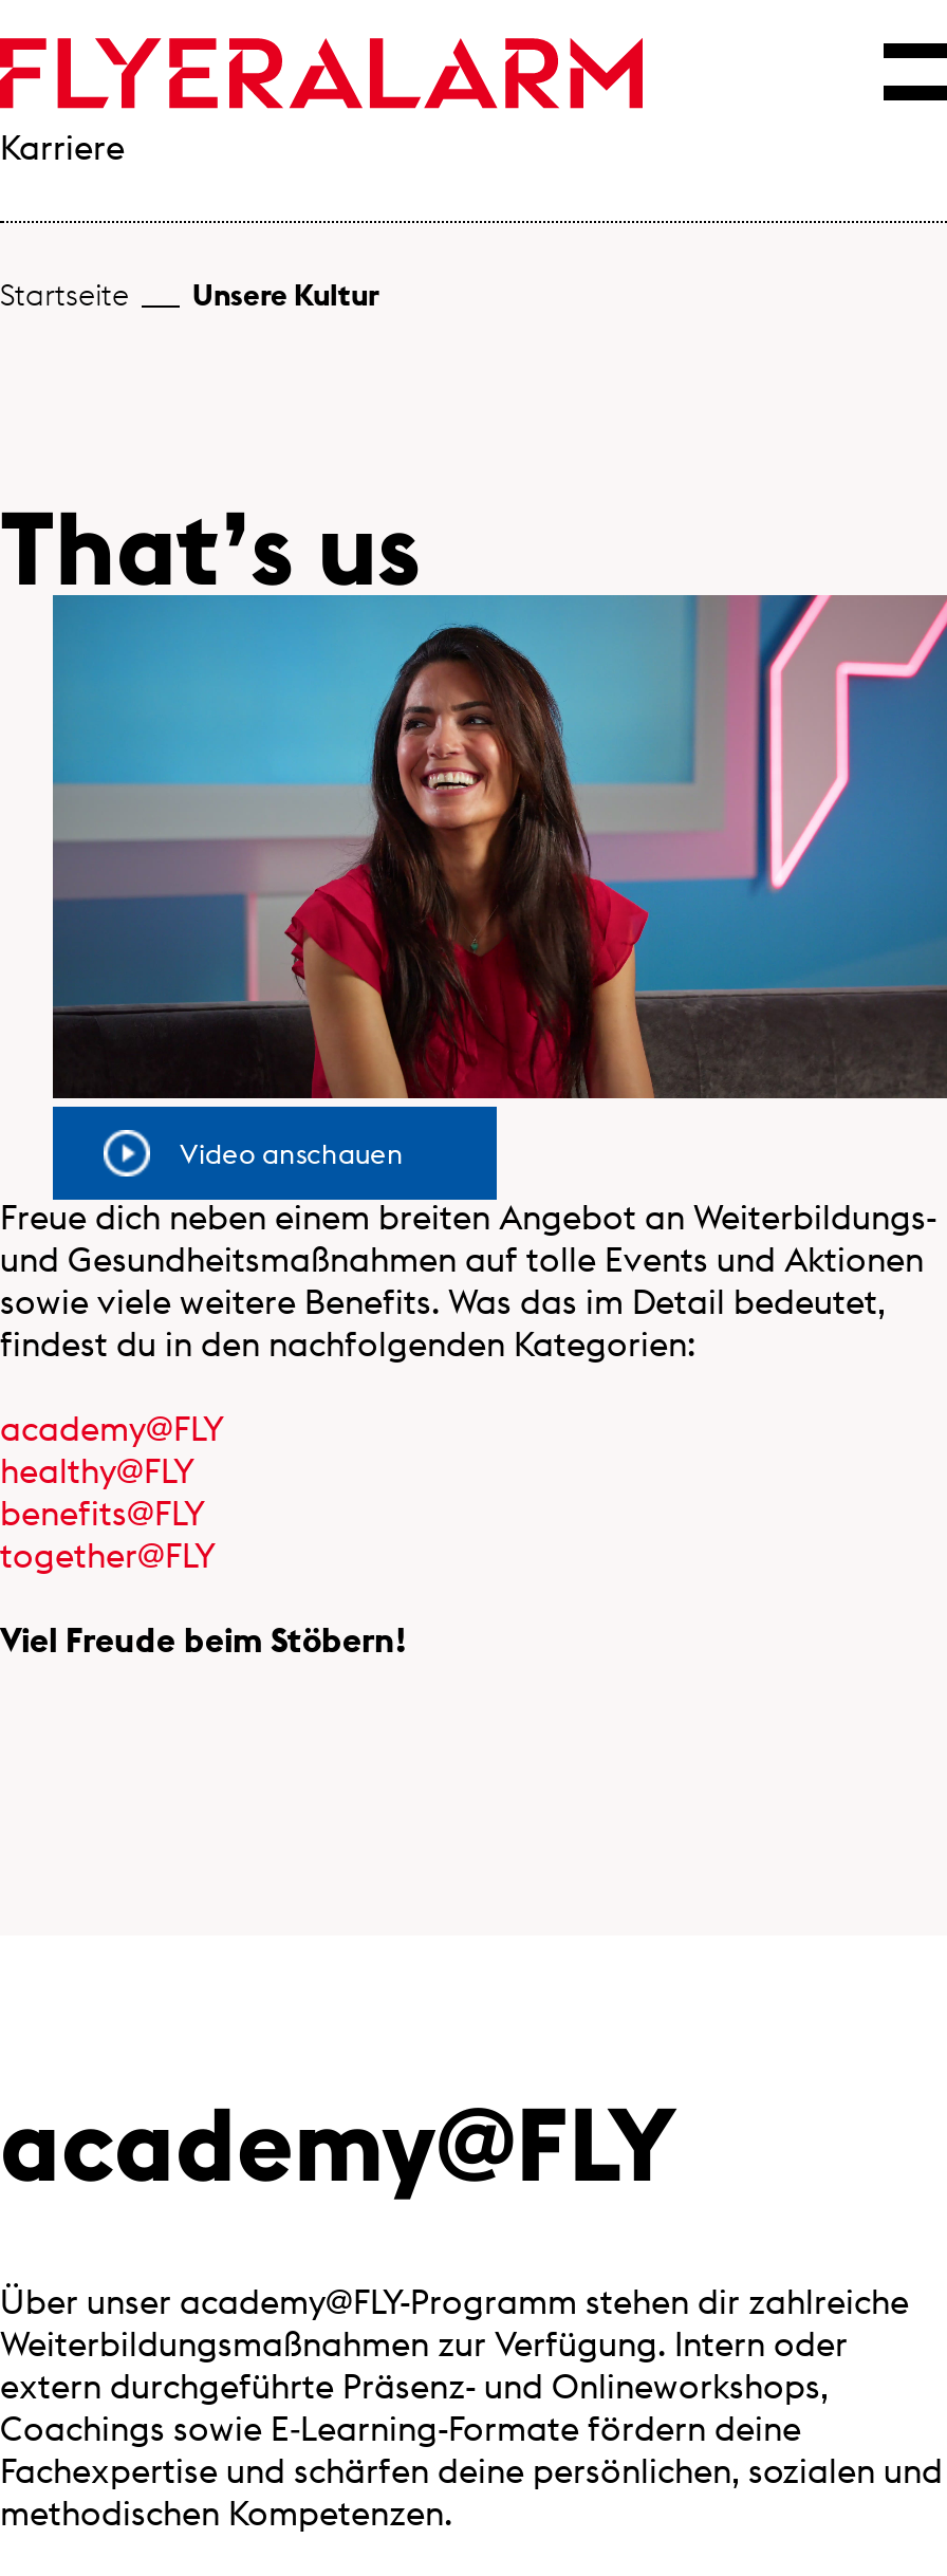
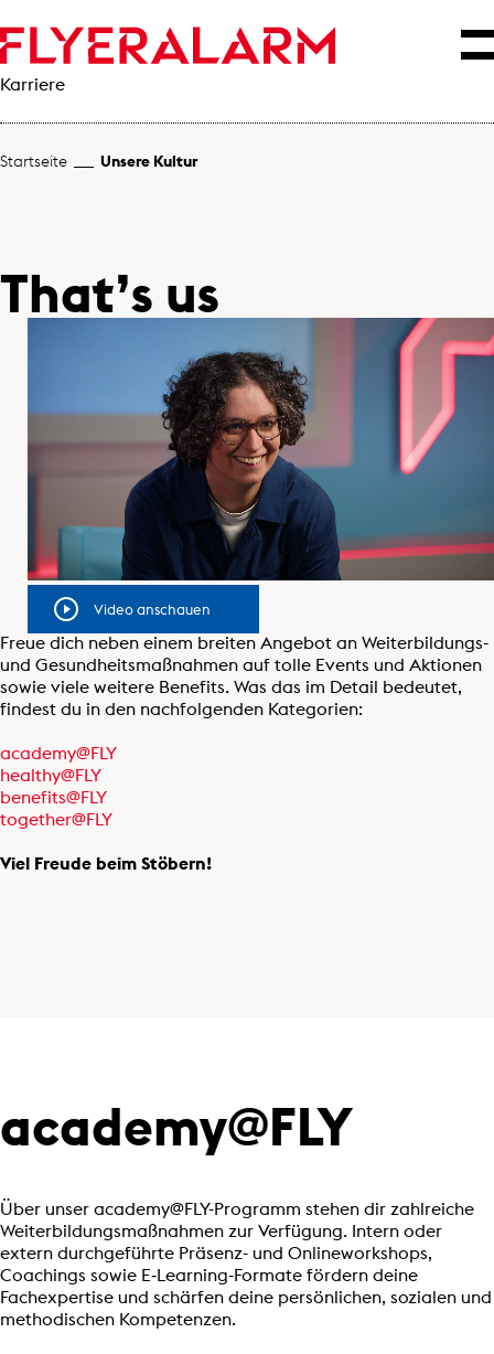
- [image]
+ [image]
